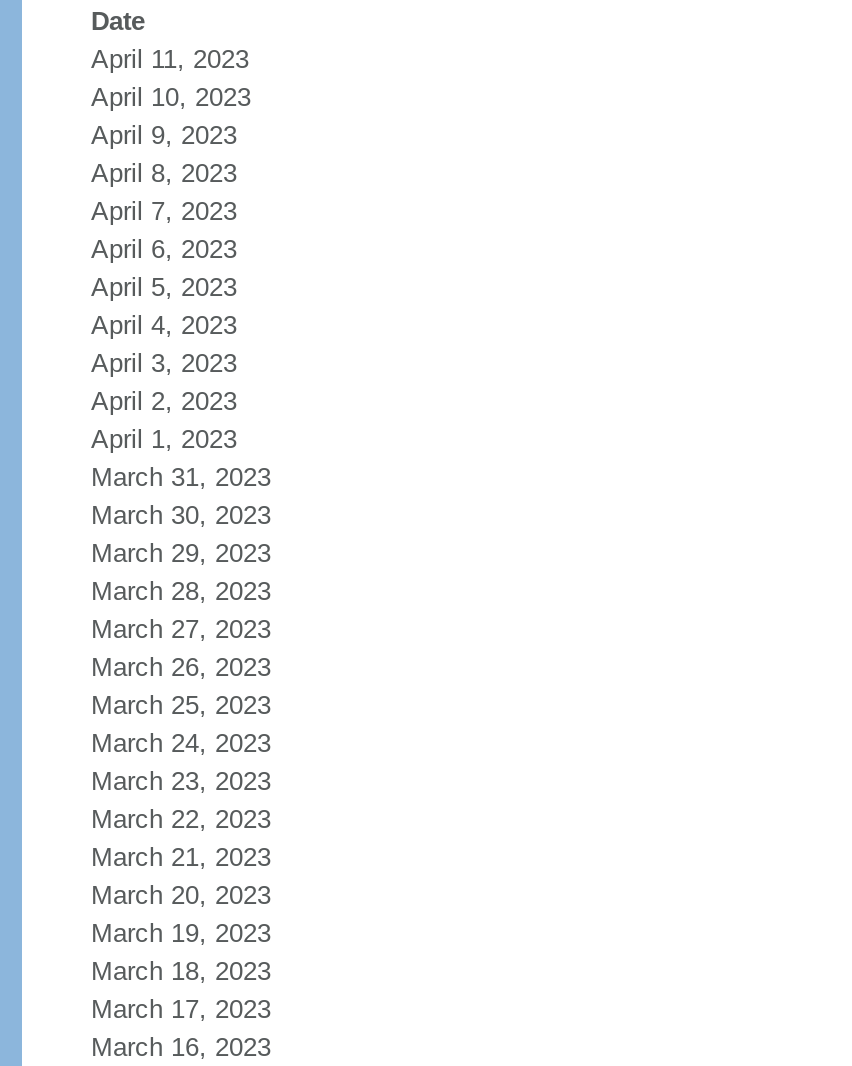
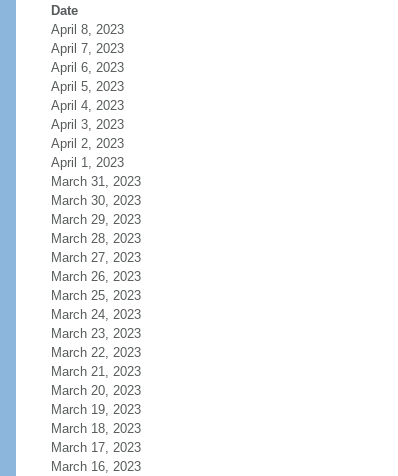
- April 11, 2023
- April 10, 2023
- April 9, 2023
